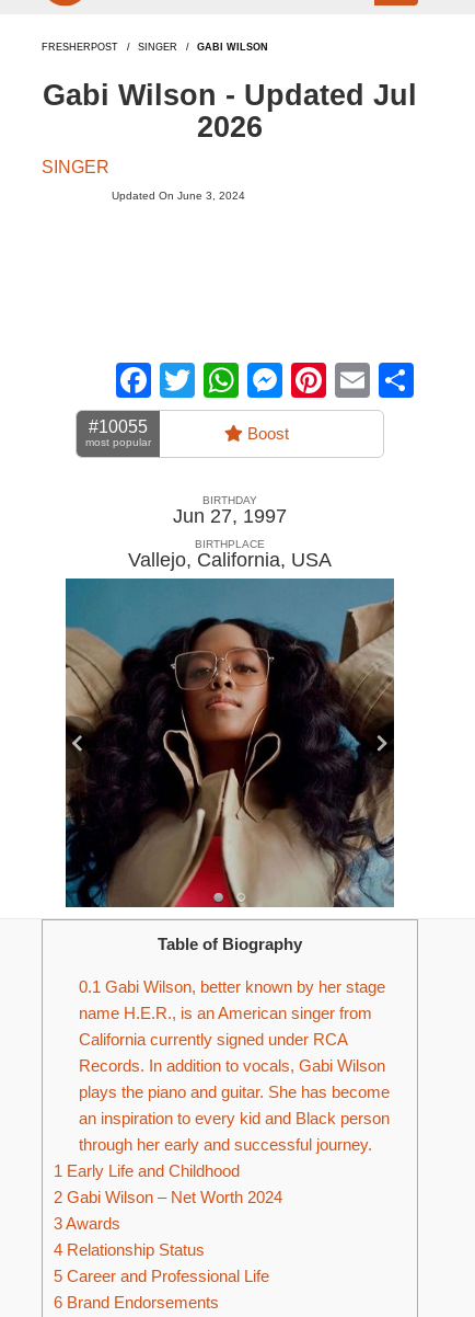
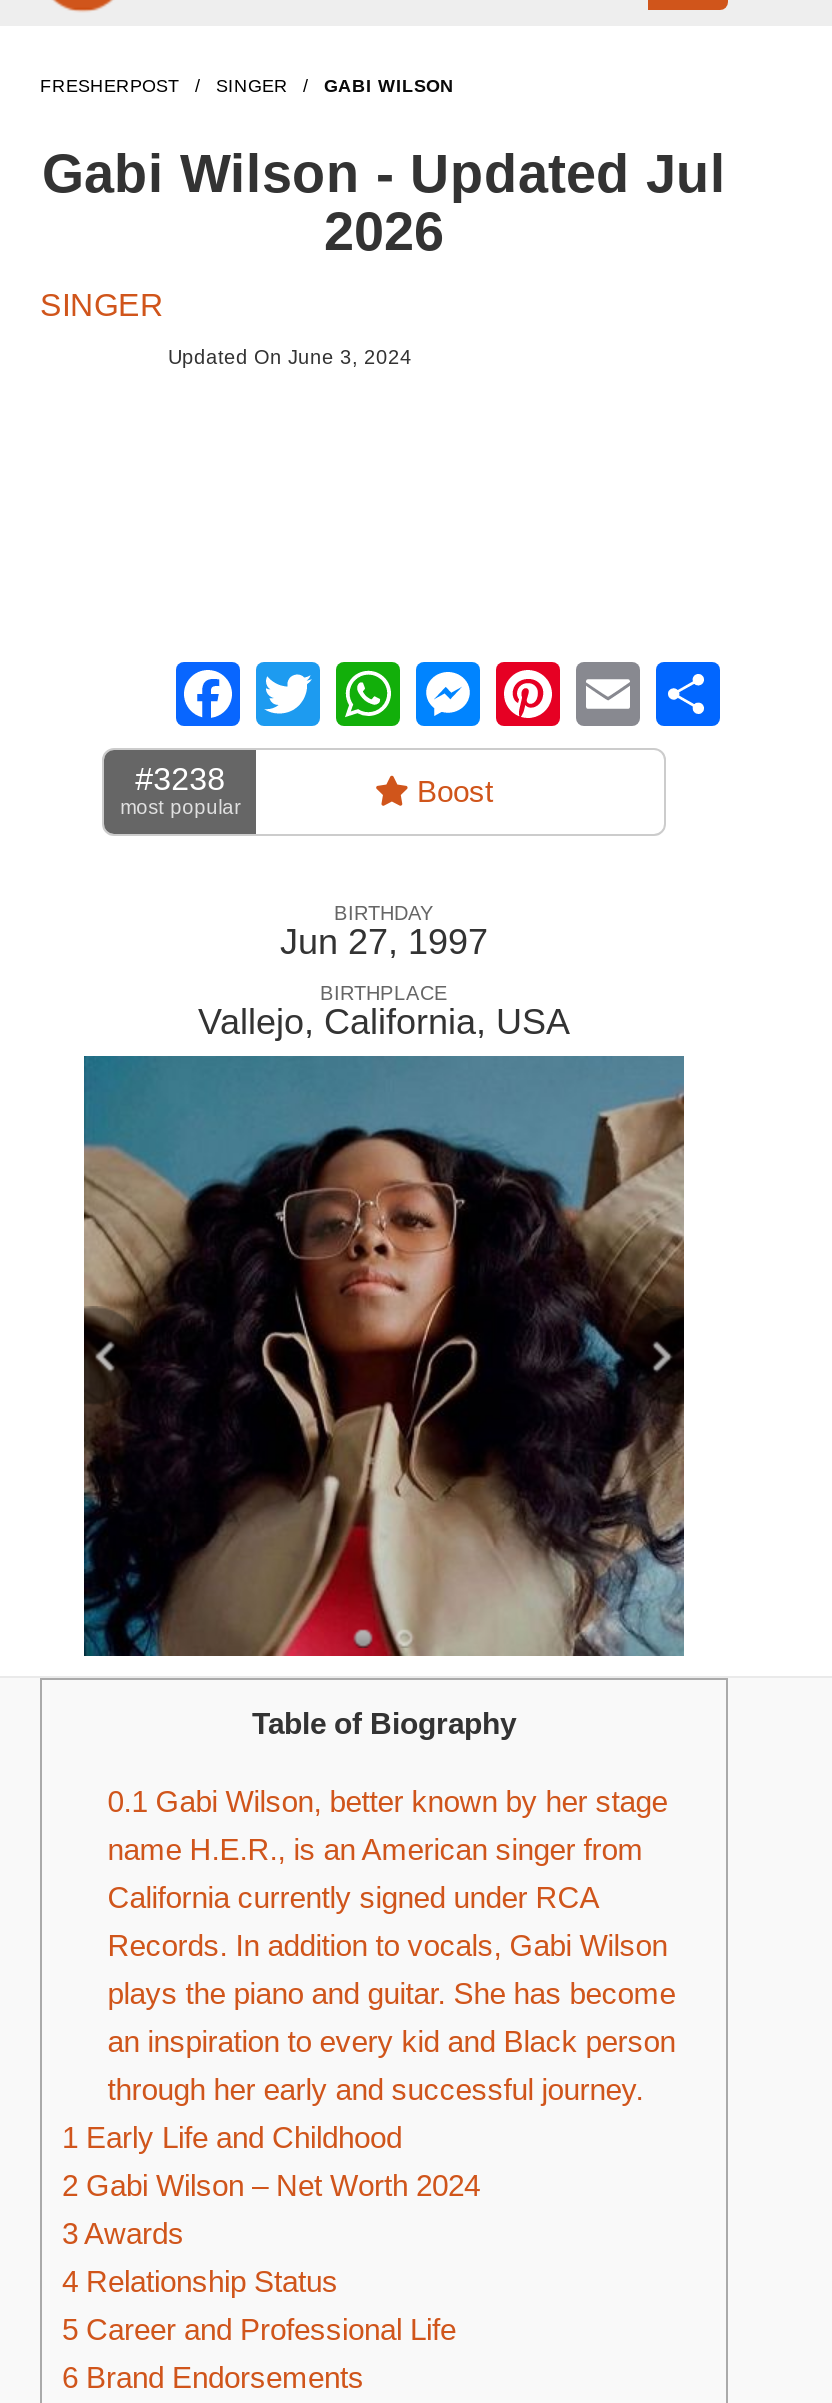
- #10055
+ #3238
